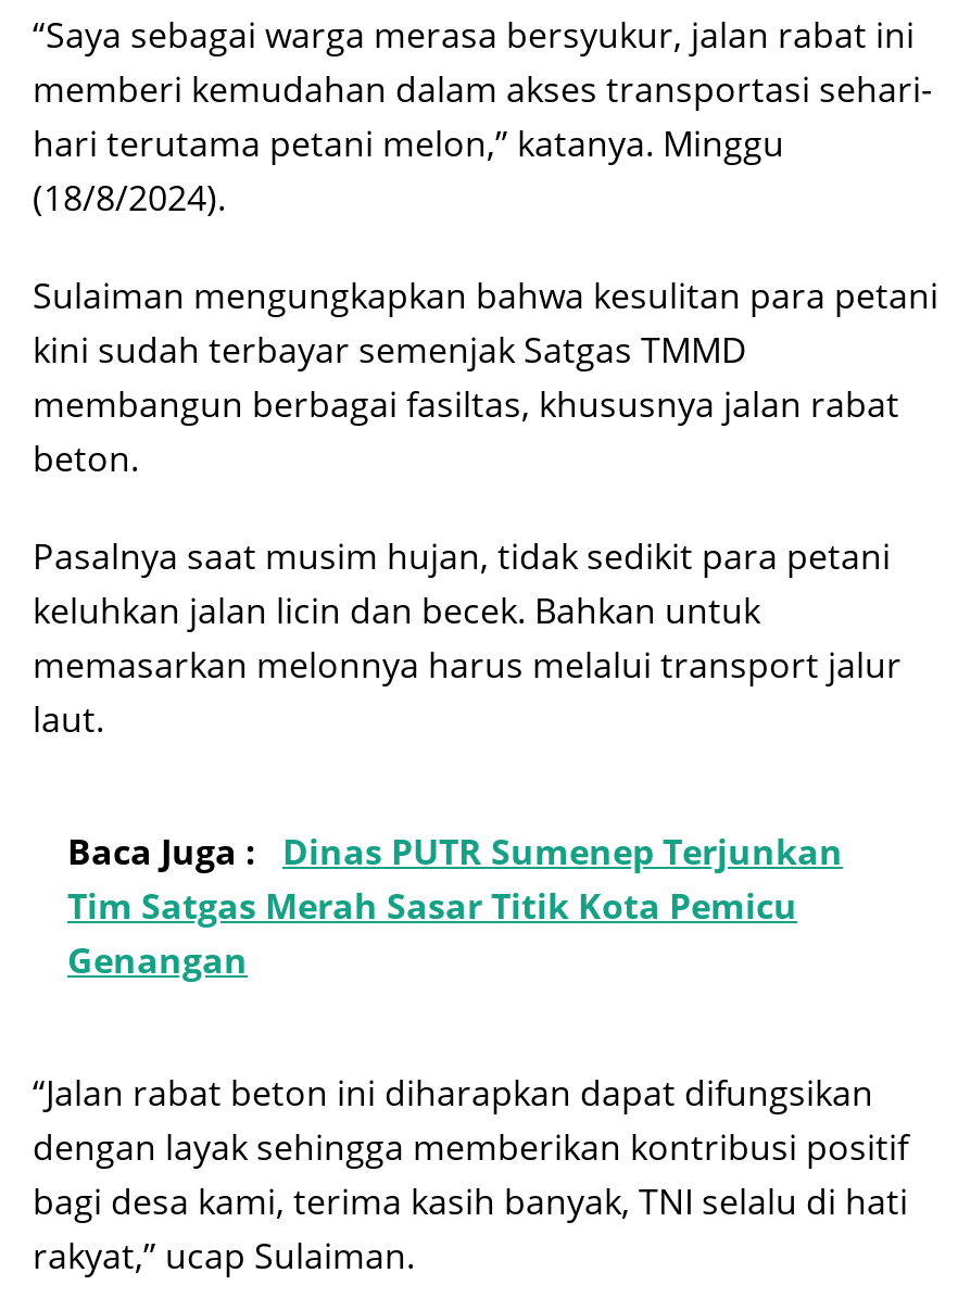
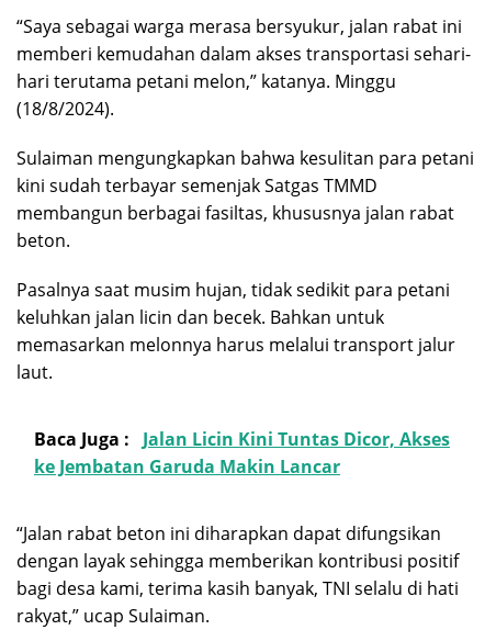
- Baca Juga : Dinas PUTR Sumenep Terjunkan
- Tim Satgas Merah Sasar Titik Kota Pemicu
- Genangan
+ Baca Juga : Jalan Licin Kini Tuntas Dicor, Akses
+ ke Jembatan Garuda Makin Lancar
